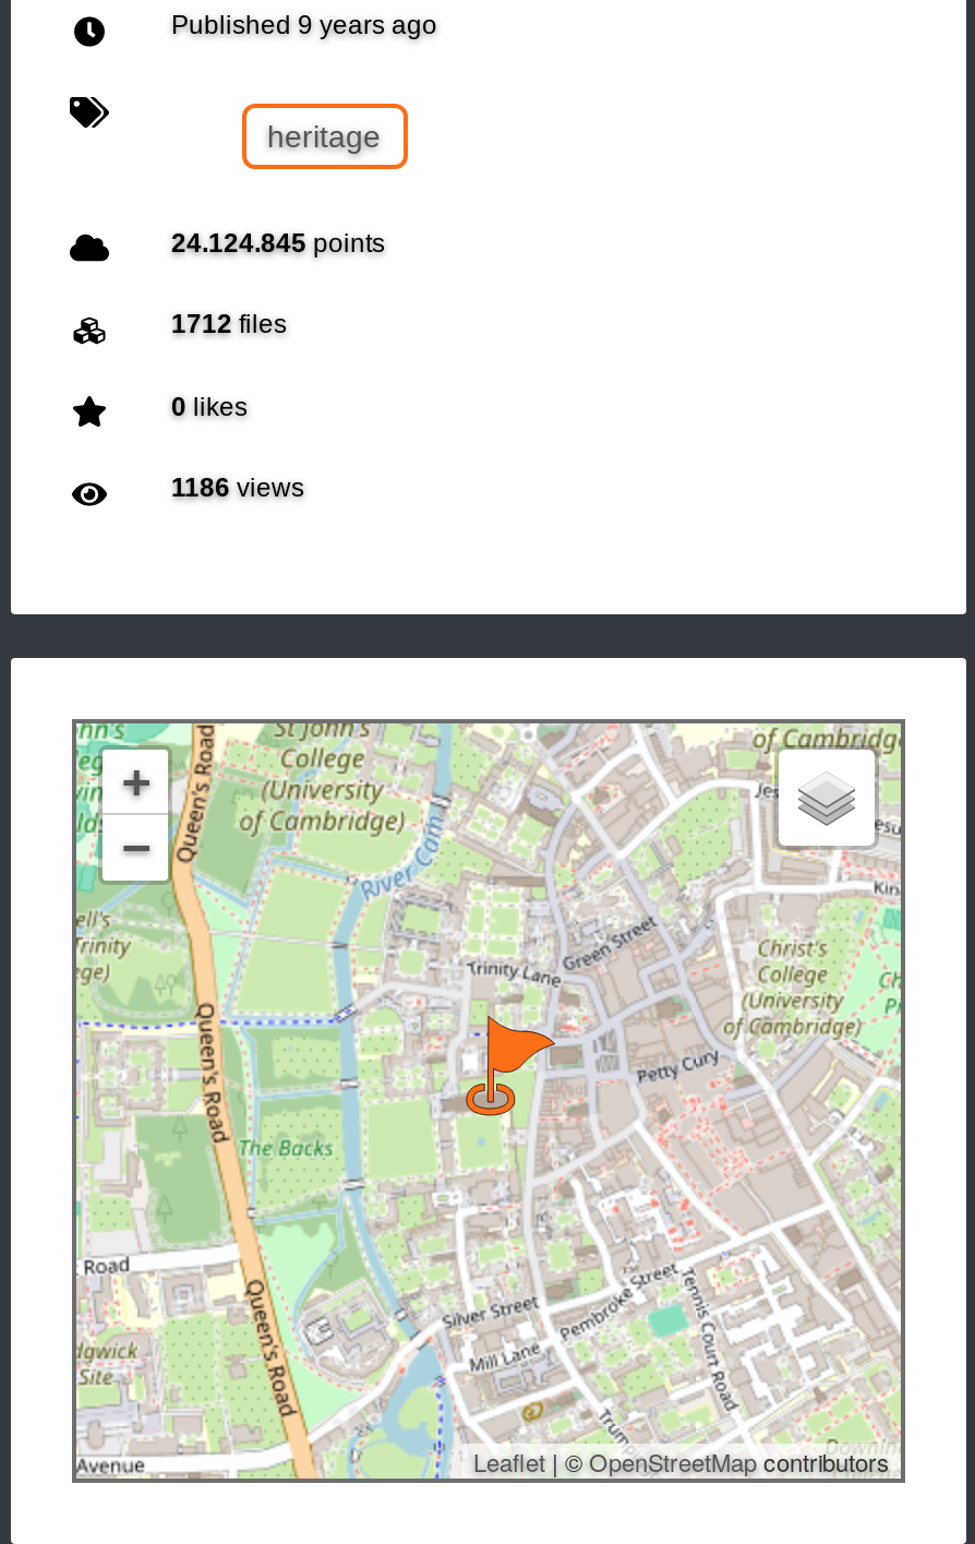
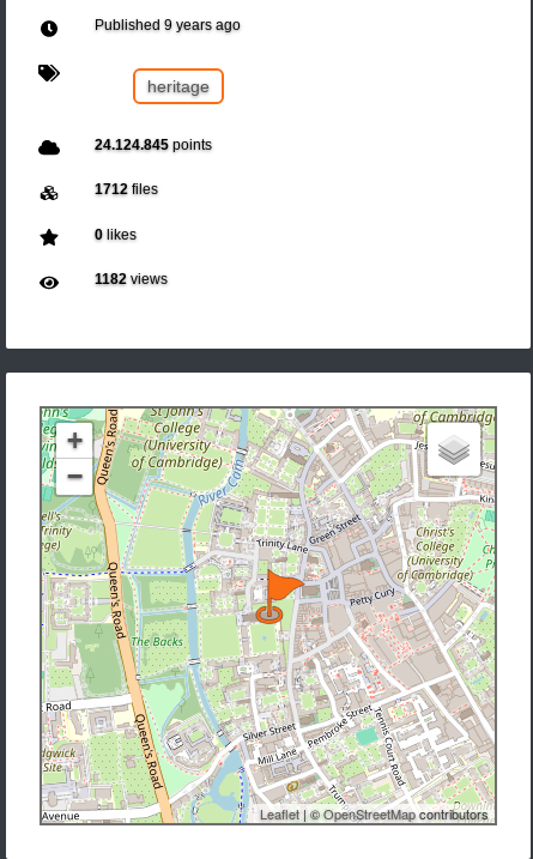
- 1186 views
+ 1182 views
